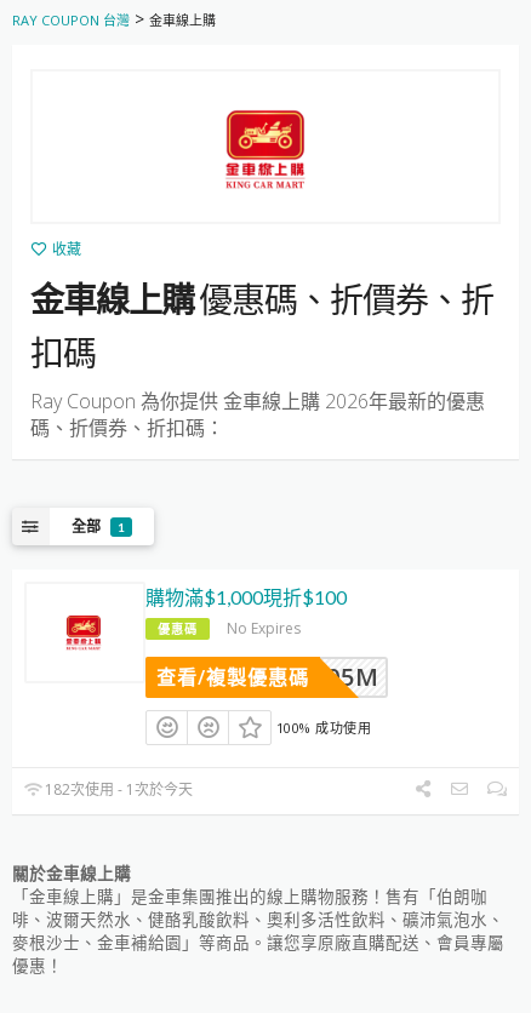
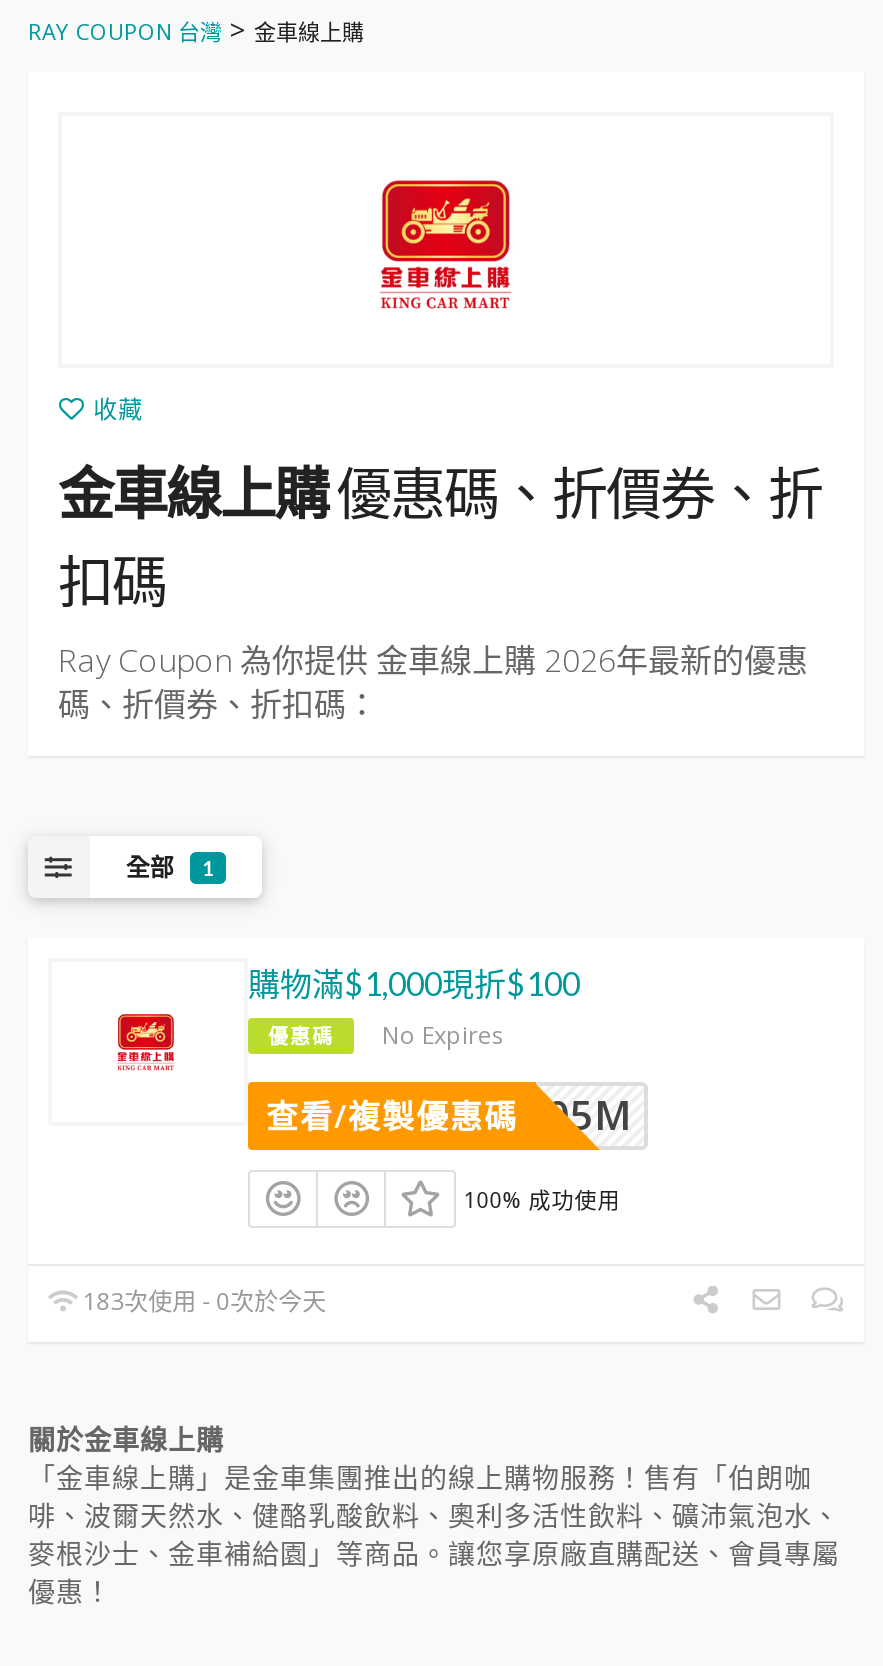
- 182次使用 - 1次於今天
+ 183次使用 - 0次於今天
